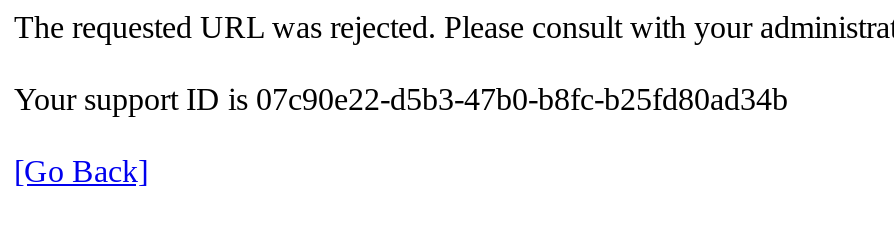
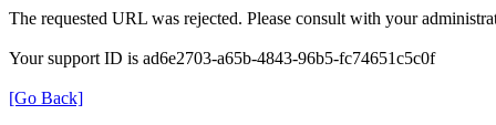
- Your support ID is 07c90e22-d5b3-47b0-b8fc-b25fd80ad34b
+ Your support ID is ad6e2703-a65b-4843-96b5-fc74651c5c0f
